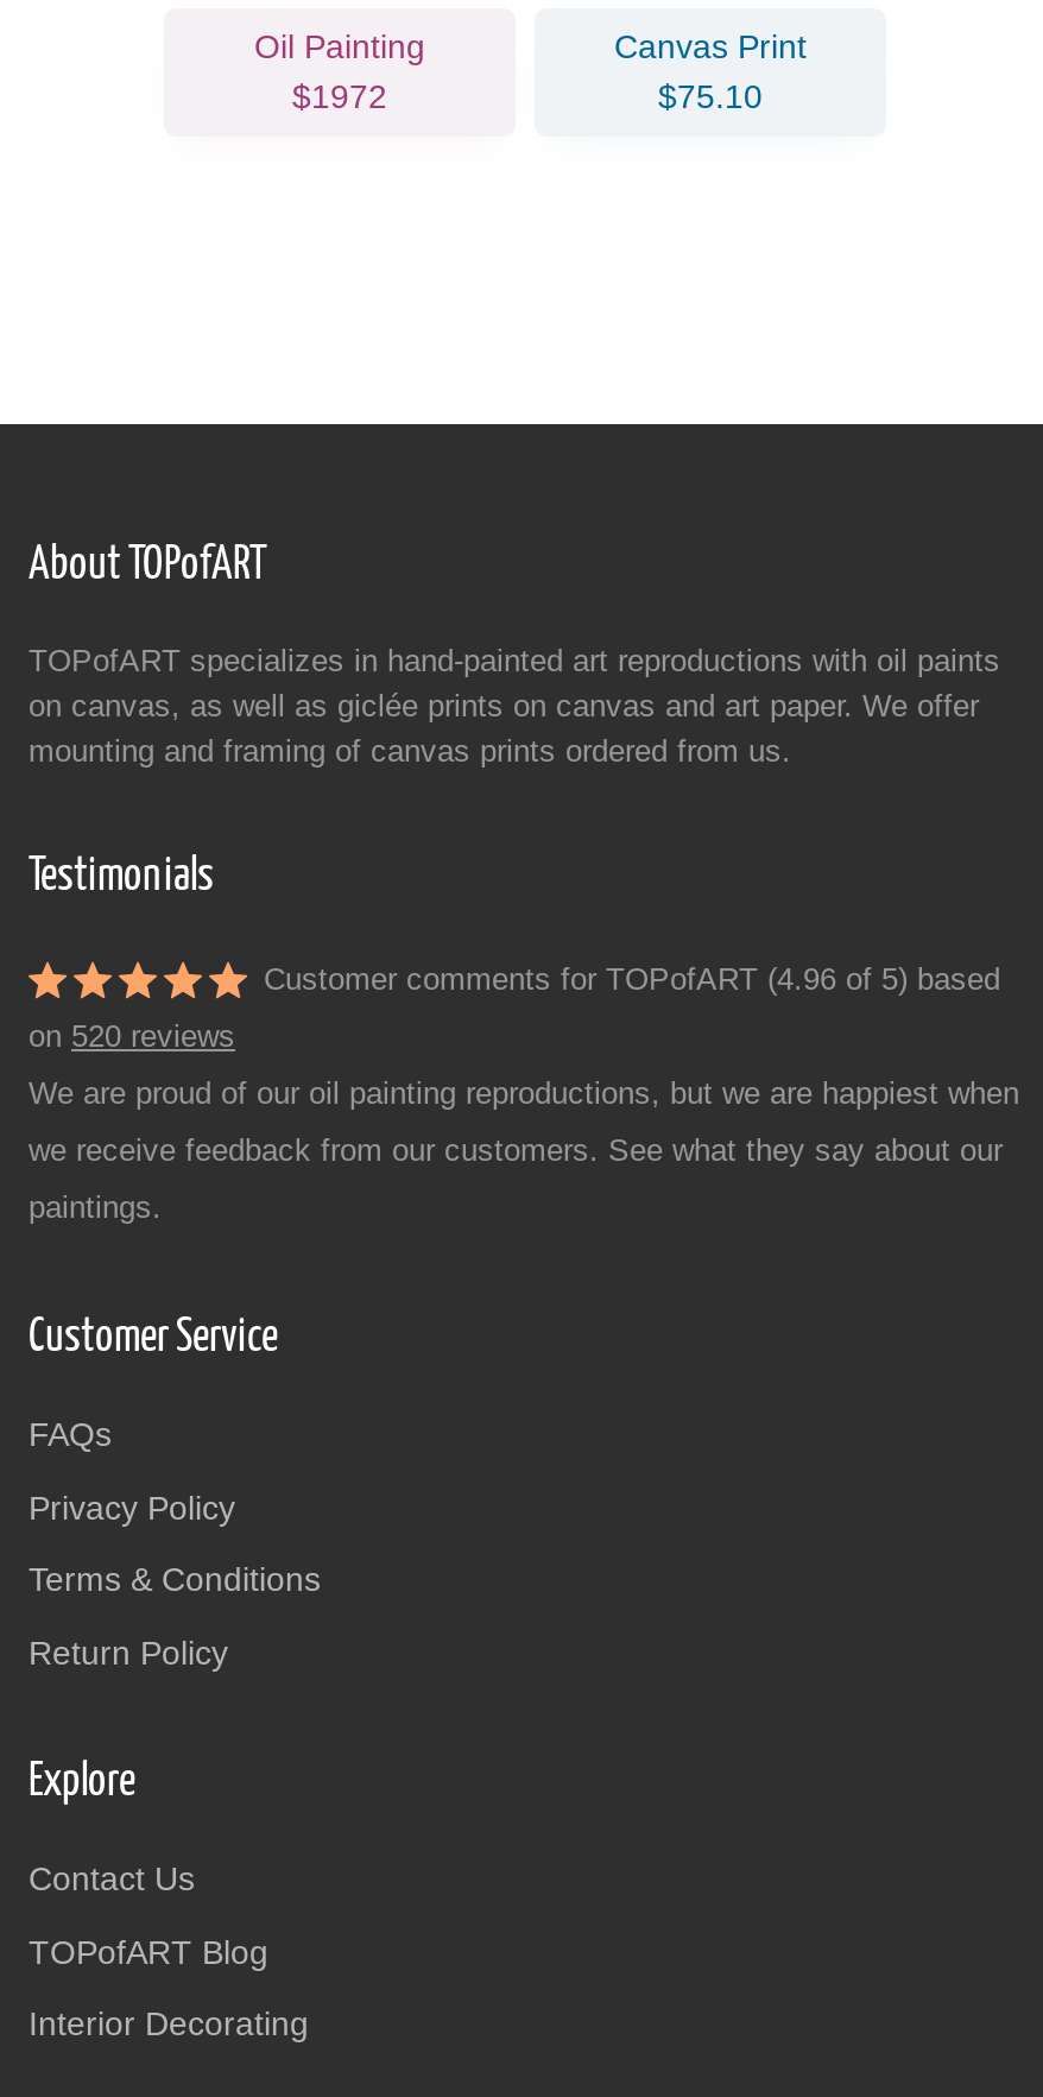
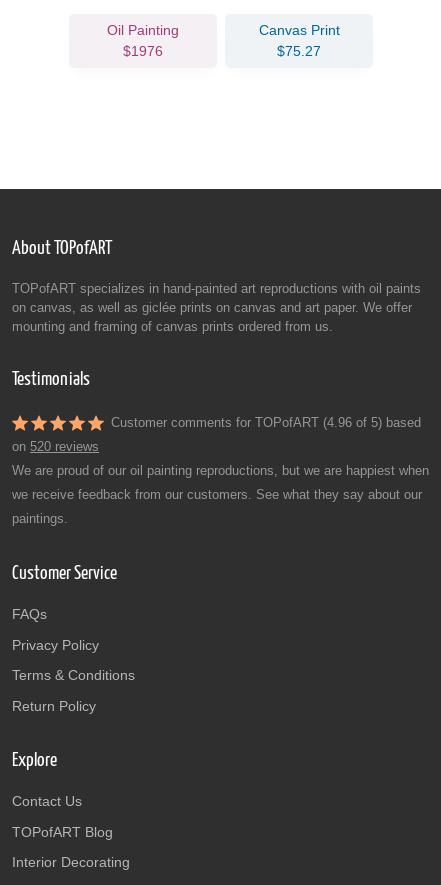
- $1972
+ $1976

- $75.10
+ $75.27
